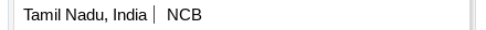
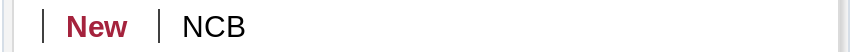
- Tamil Nadu, India
+ New
